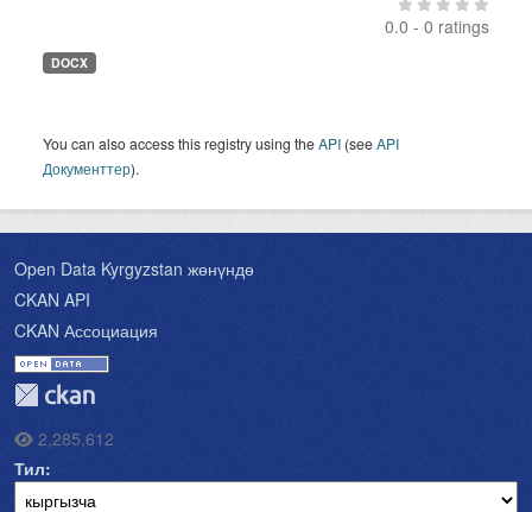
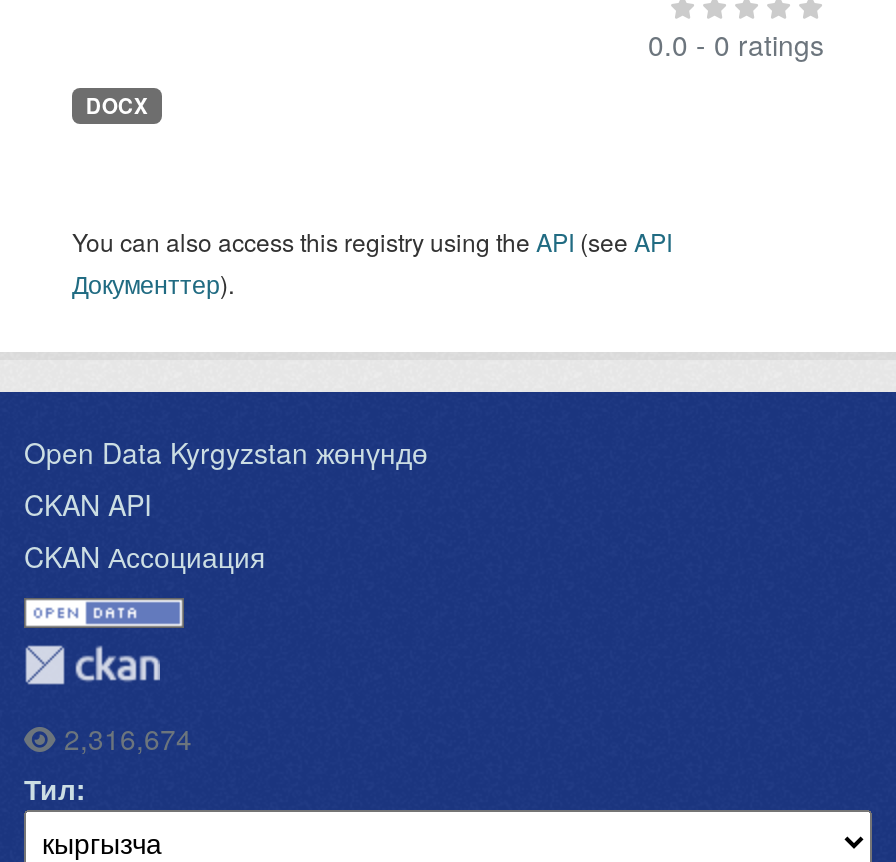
- 2,285,612
+ 2,316,674
